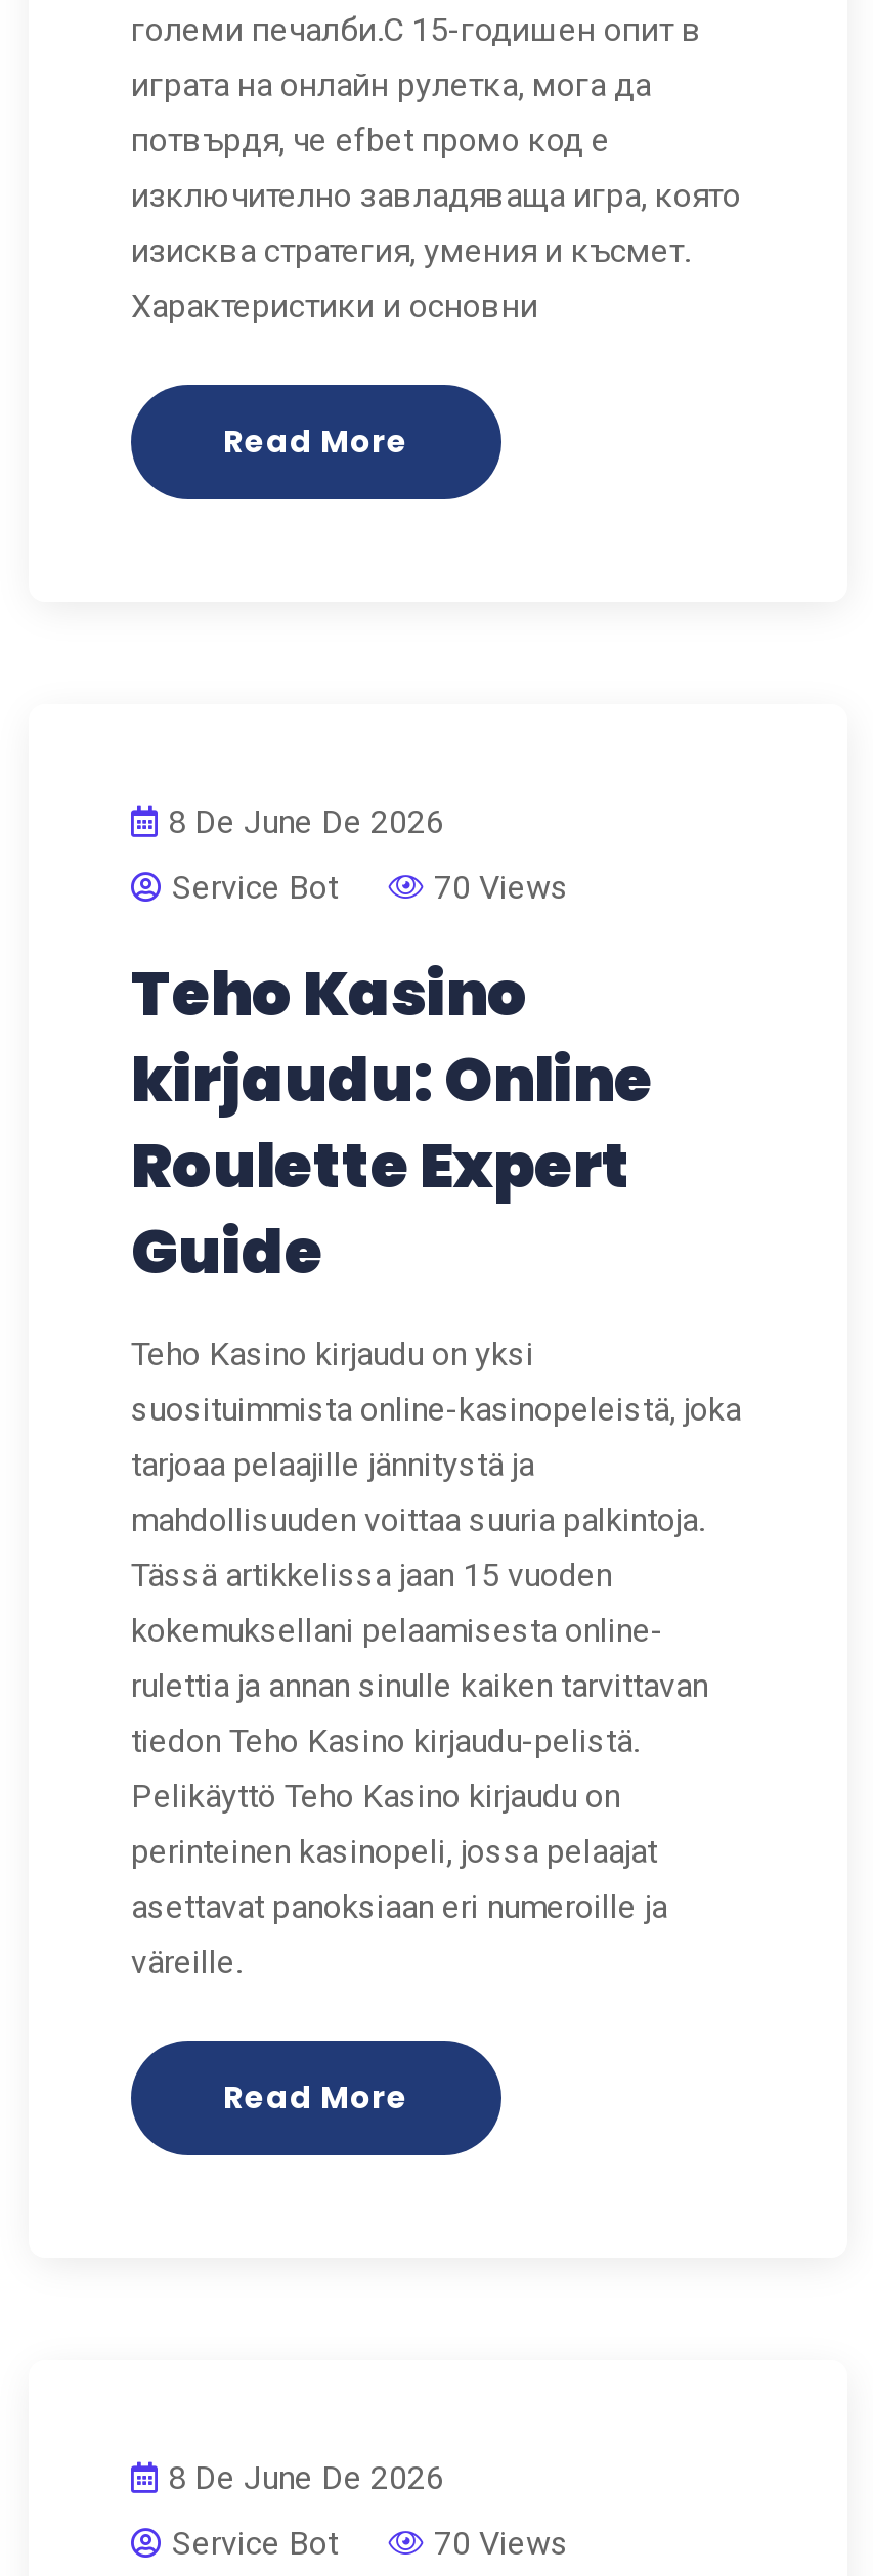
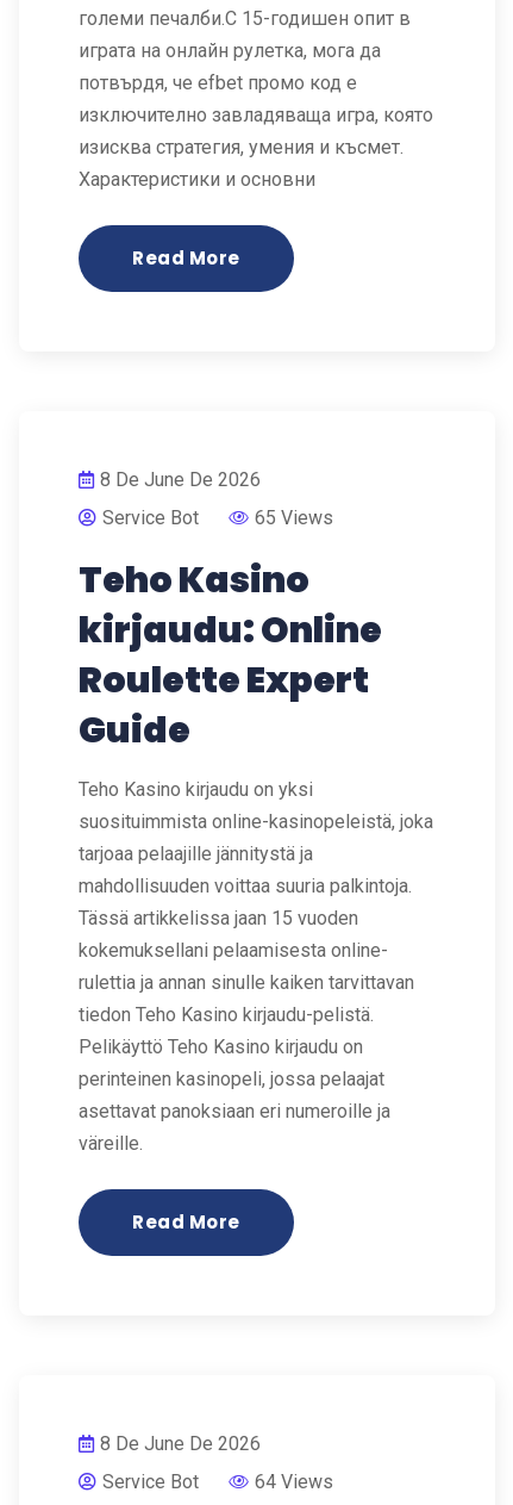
- 70 Views
+ 65 Views

- 70 Views
+ 64 Views
